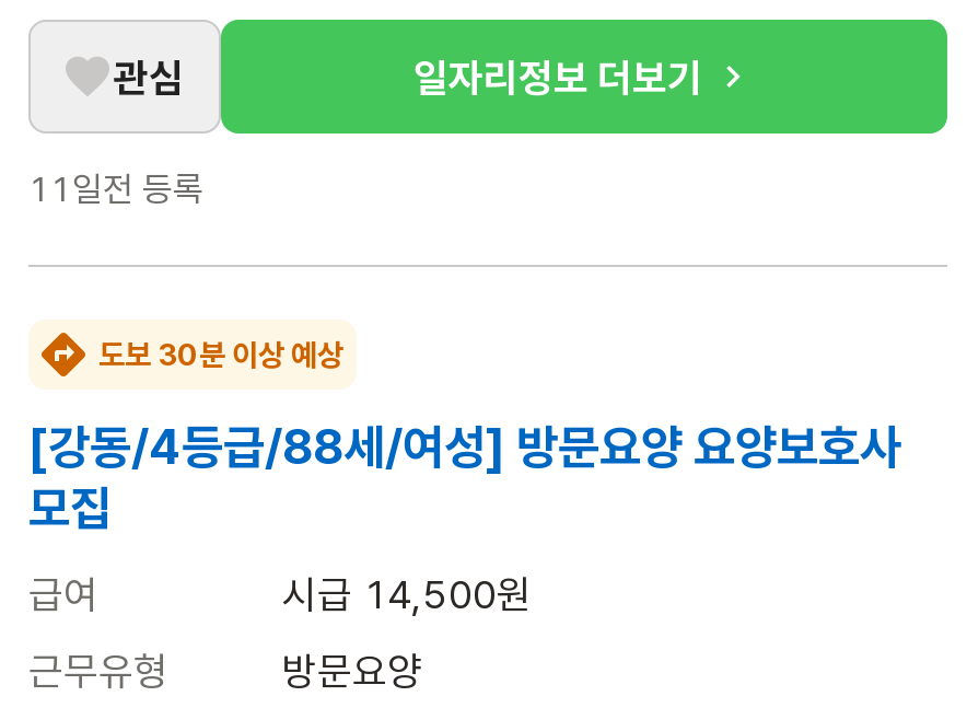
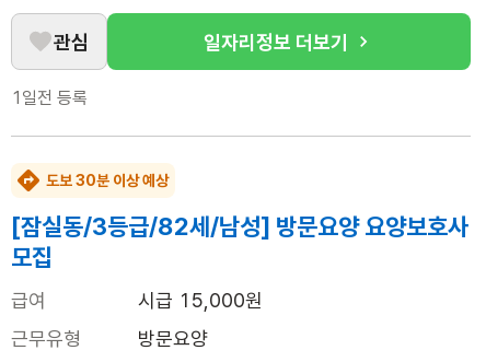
- 11일전 등록
+ 1일전 등록

- [강동/4등급/88세/여성] 방문요양 요양보호사
+ [잠실동/3등급/82세/남성] 방문요양 요양보호사

- 시급 14,500원
+ 시급 15,000원
